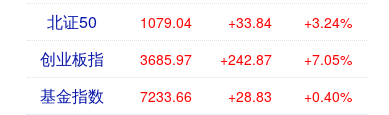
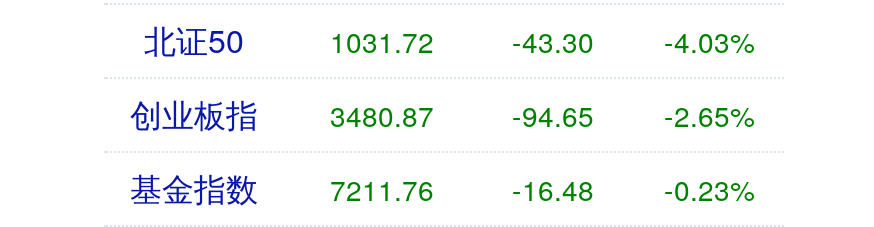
- 1079.04
+ 1031.72

- +33.84
+ -43.30

- +3.24%
+ -4.03%

- 3685.97
+ 3480.87

- +242.87
+ -94.65

- +7.05%
+ -2.65%

- 7233.66
+ 7211.76

- +28.83
+ -16.48

- +0.40%
+ -0.23%
